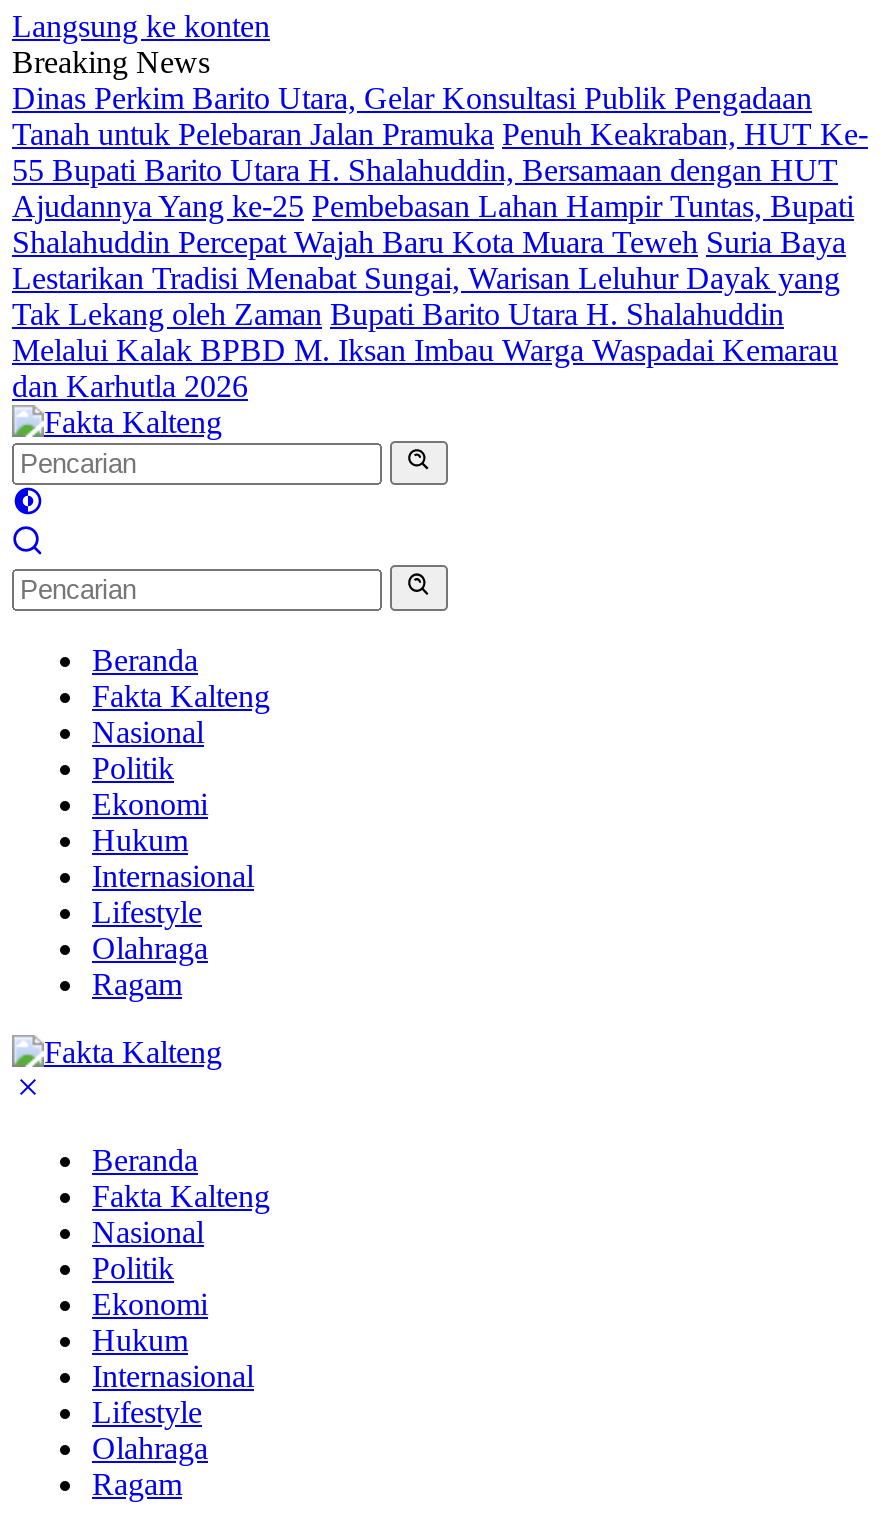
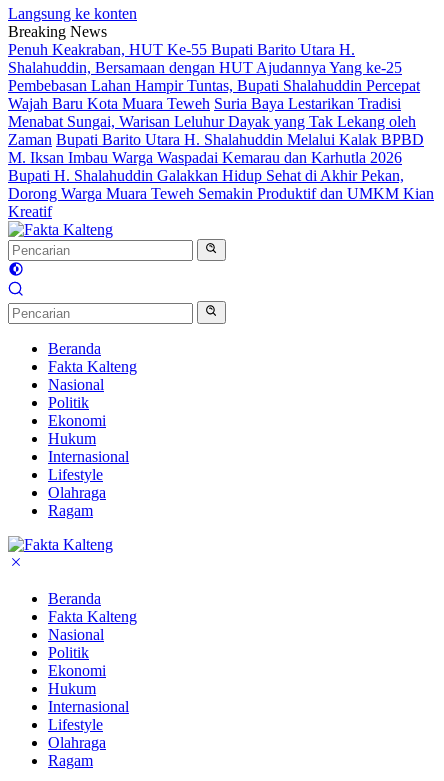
- Dinas Perkim Barito Utara, Gelar Konsultasi Publik Pengadaan
- Tanah untuk Pelebaran Jalan Pramuka Penuh Keakraban, HUT Ke-
- 55 Bupati Barito Utara H. Shalahuddin, Bersamaan dengan HUT
- Ajudannya Yang ke-25 Pembebasan Lahan Hampir Tuntas, Bupati
- Shalahuddin Percepat Wajah Baru Kota Muara Teweh Suria Baya
- Lestarikan Tradisi Menabat Sungai, Warisan Leluhur Dayak yang
- Tak Lekang oleh Zaman Bupati Barito Utara H. Shalahuddin
- Melalui Kalak BPBD M. Iksan Imbau Warga Waspadai Kemarau
- dan Karhutla 2026
+ Penuh Keakraban, HUT Ke-55 Bupati Barito Utara H.
+ Shalahuddin, Bersamaan dengan HUT Ajudannya Yang ke-25
+ Pembebasan Lahan Hampir Tuntas, Bupati Shalahuddin Percepat
+ Wajah Baru Kota Muara Teweh Suria Baya Lestarikan Tradisi
+ Menabat Sungai, Warisan Leluhur Dayak yang Tak Lekang oleh
+ Zaman Bupati Barito Utara H. Shalahuddin Melalui Kalak BPBD
+ M. Iksan Imbau Warga Waspadai Kemarau dan Karhutla 2026
+ Bupati H. Shalahuddin Galakkan Hidup Sehat di Akhir Pekan,
+ Dorong Warga Muara Teweh Semakin Produktif dan UMKM Kian
+ Kreatif
